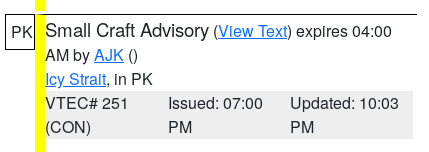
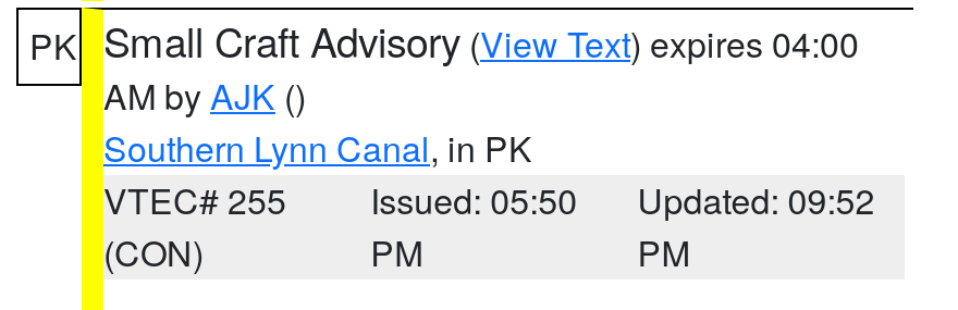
- Icy Strait, in PK
- VTEC# 251
+ Southern Lynn Canal, in PK
+ VTEC# 255

- Issued: 07:00
+ Issued: 05:50

- Updated: 10:03
+ Updated: 09:52
